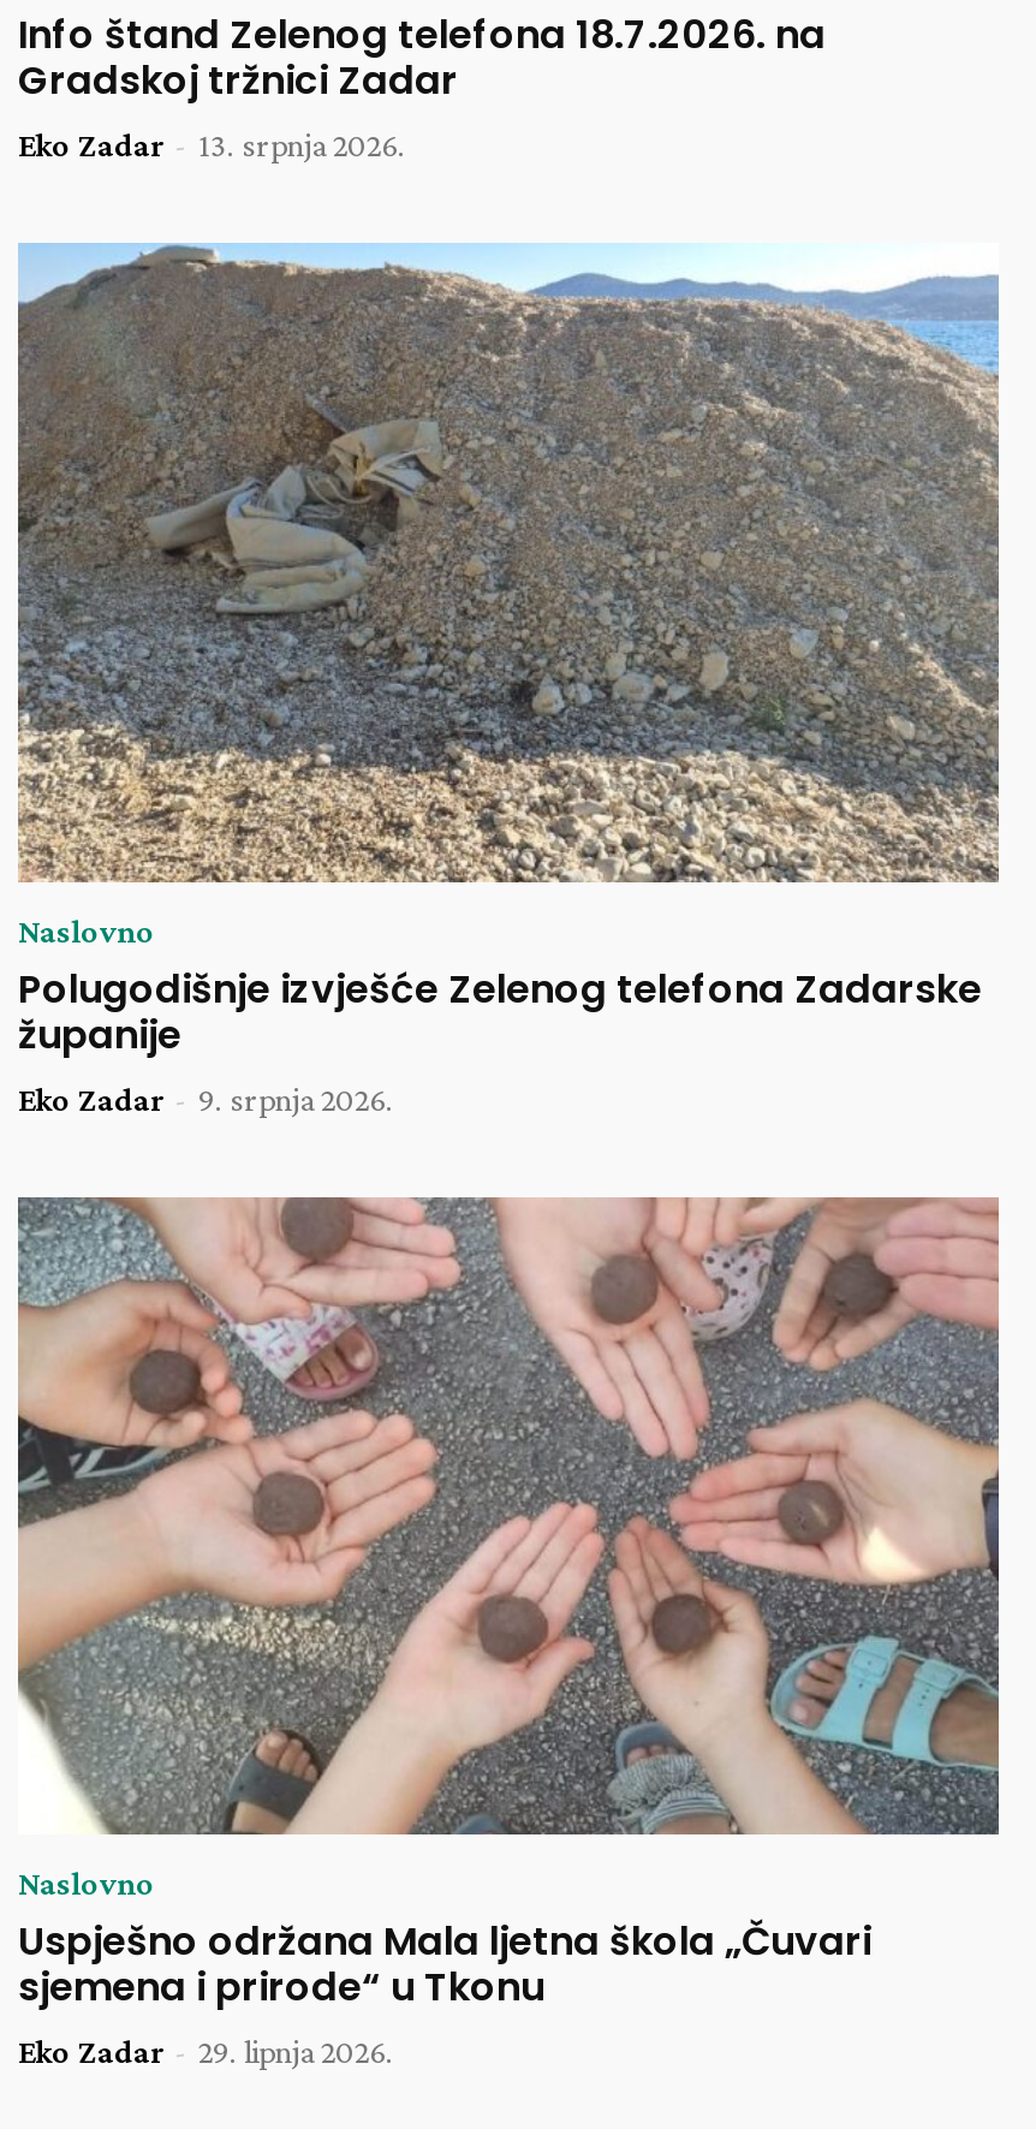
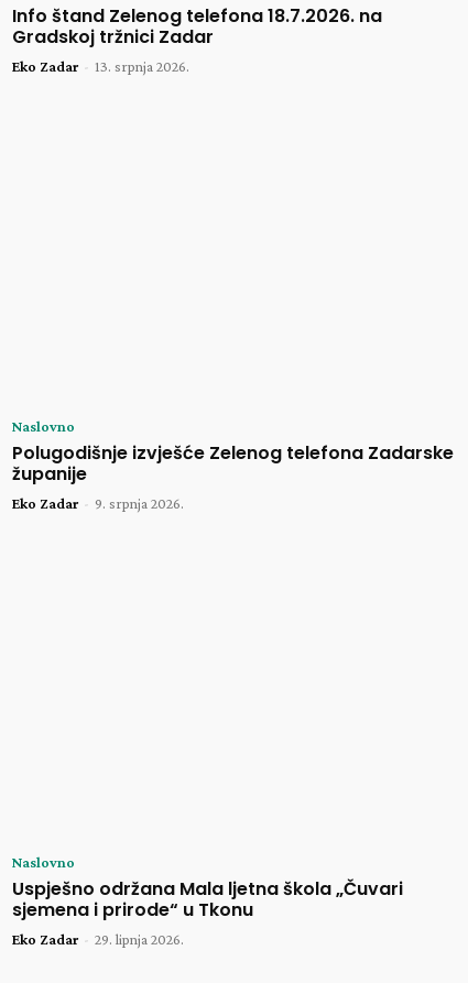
- [image]

- [image]
